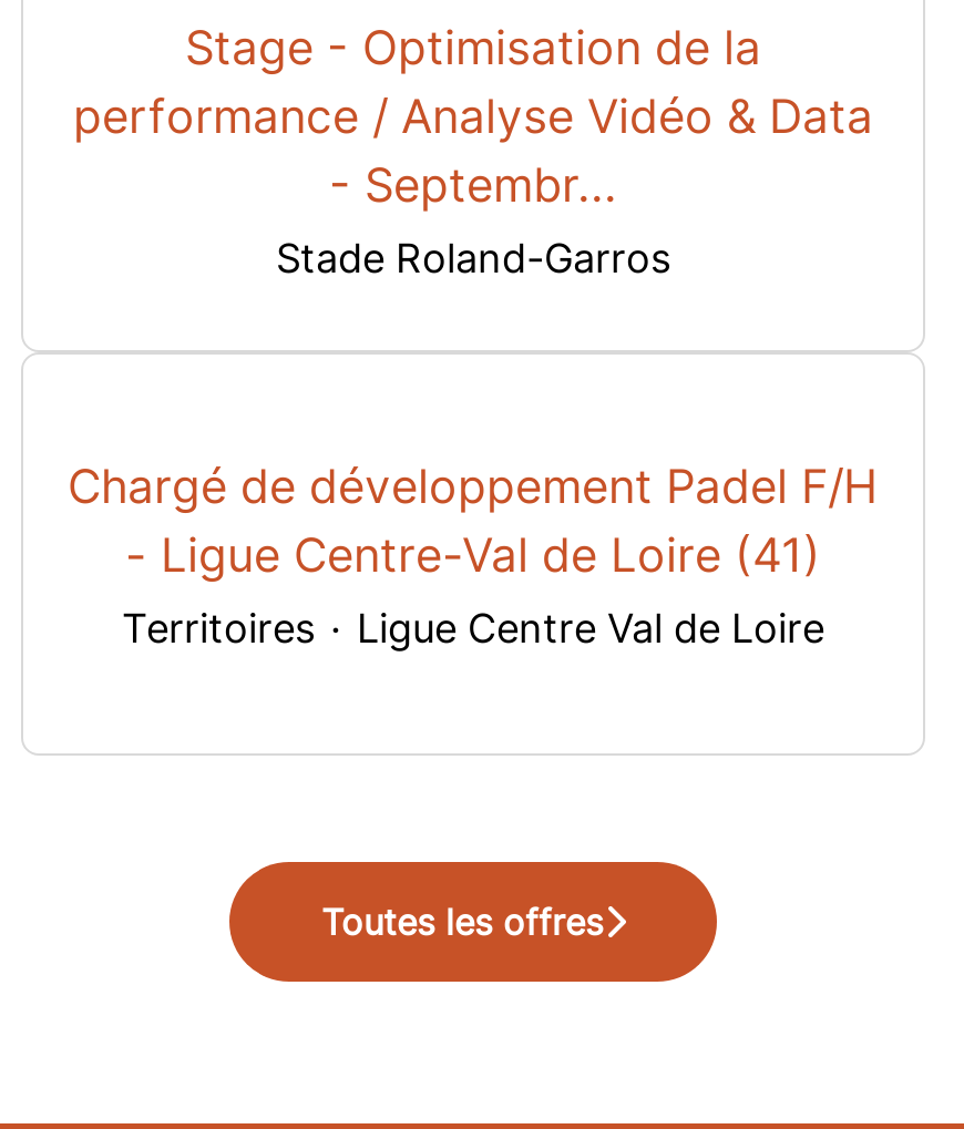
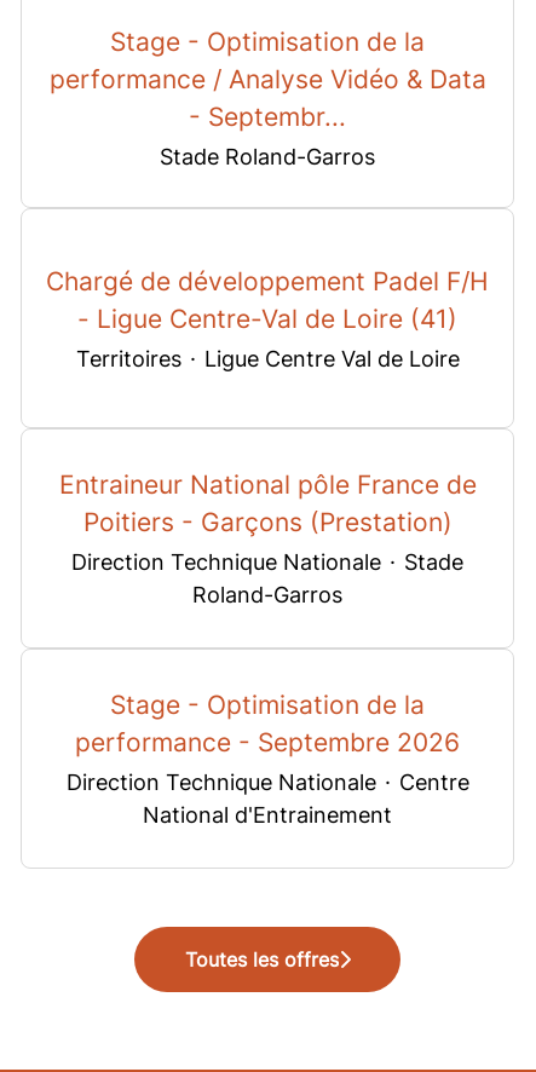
+ Entraineur National pôle France de
+ Poitiers - Garçons (Prestation)
+ Direction Technique Nationale · Stade
+ Roland-Garros

+ Stage - Optimisation de la
+ performance - Septembre 2026
+ Direction Technique Nationale · Centre
+ National d'Entrainement
